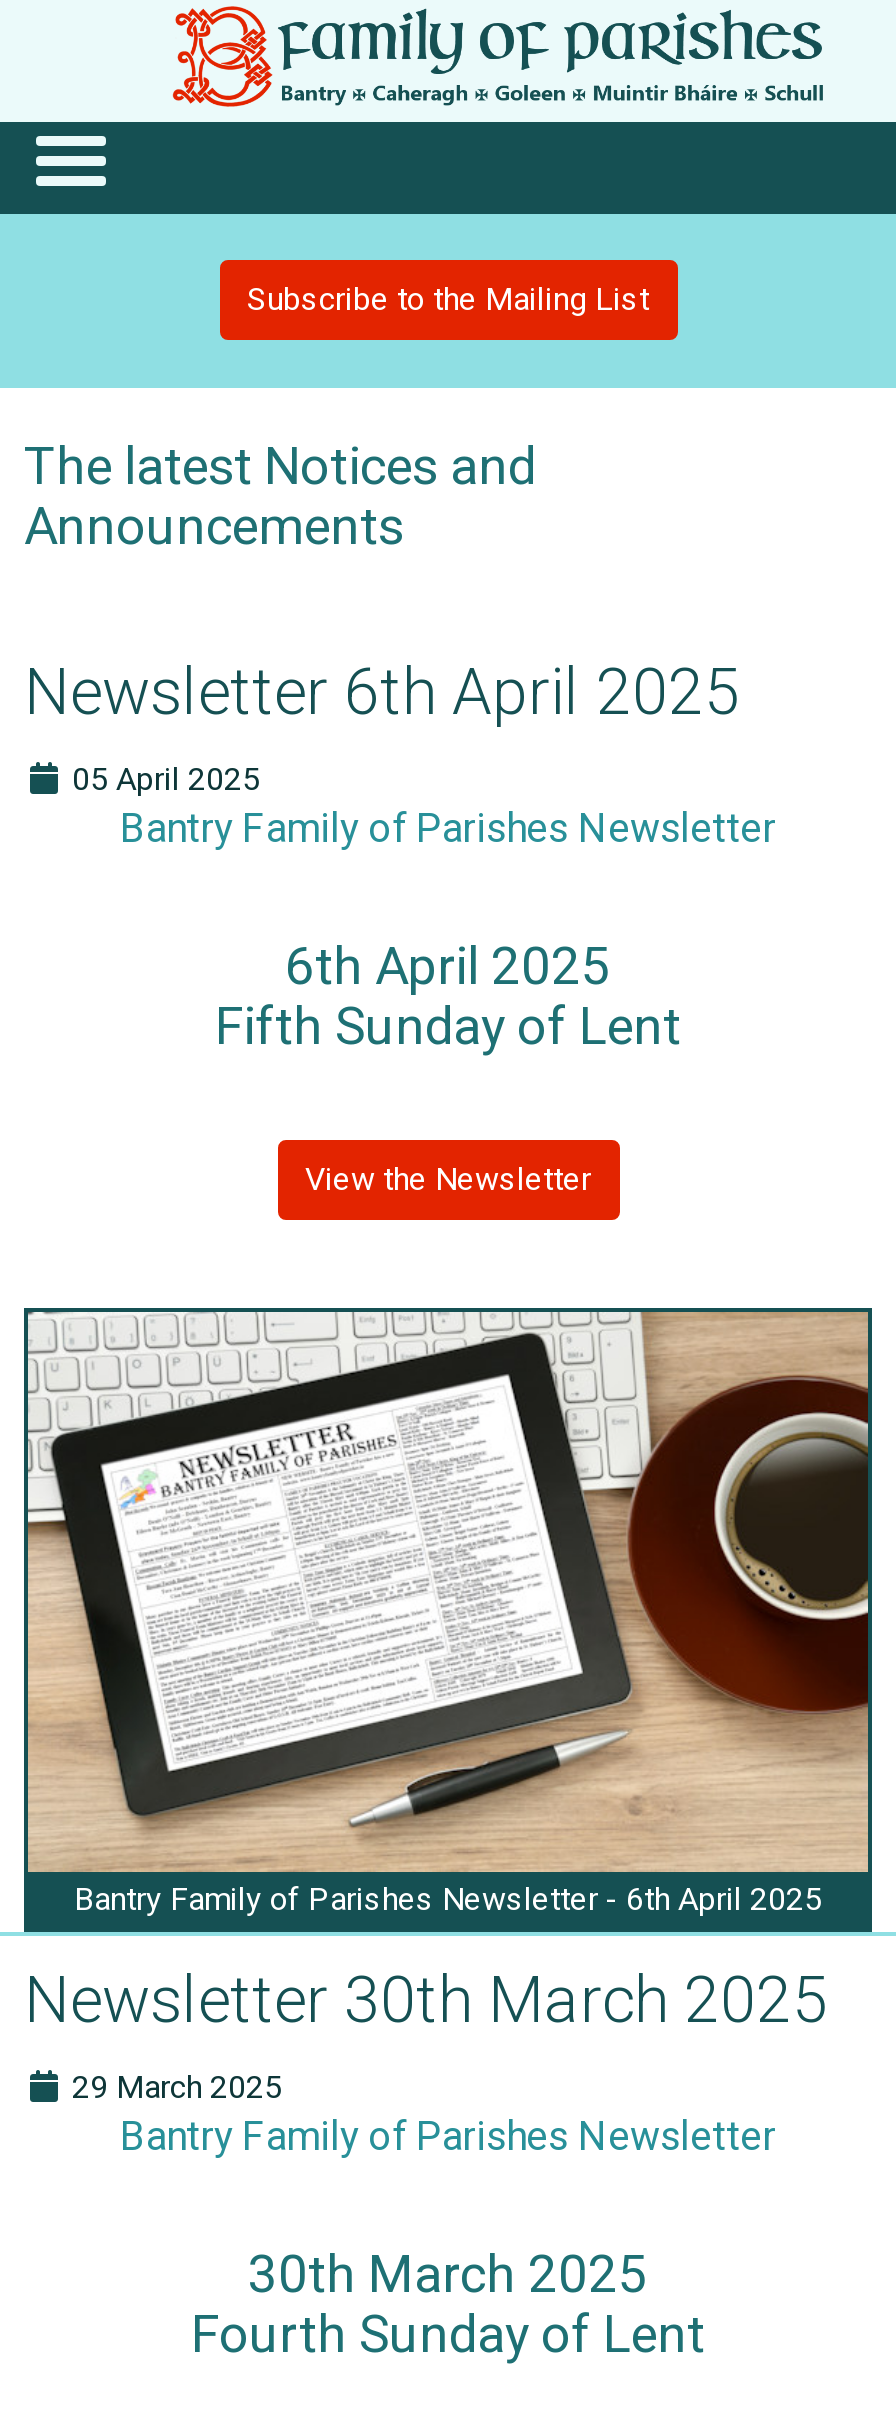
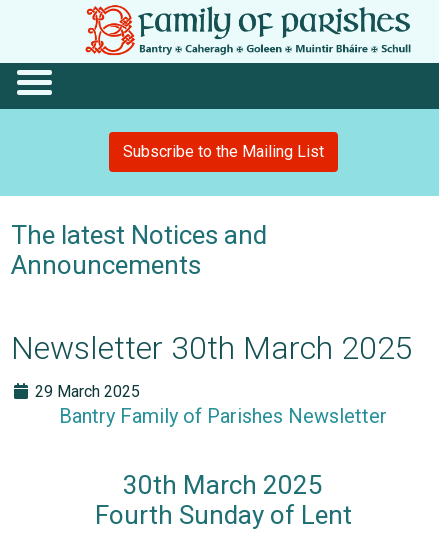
- Newsletter 6th April 2025
- 05 April 2025
- Bantry Family of Parishes Newsletter
- 6th April 2025
- Fifth Sunday of Lent
- View the Newsletter

- [image]
- Bantry Family of Parishes Newsletter - 6th April 2025
